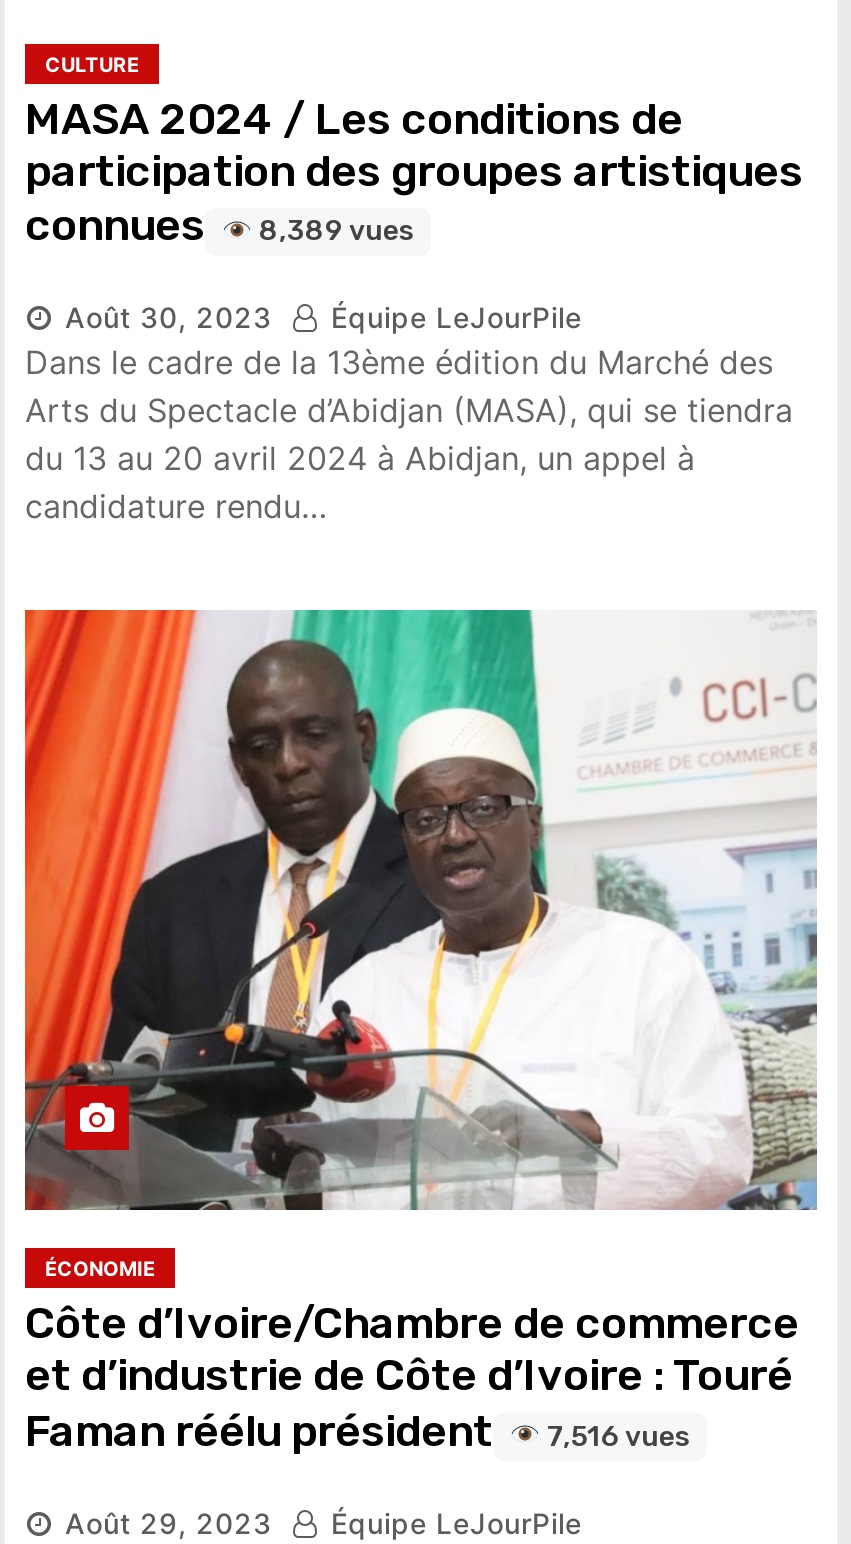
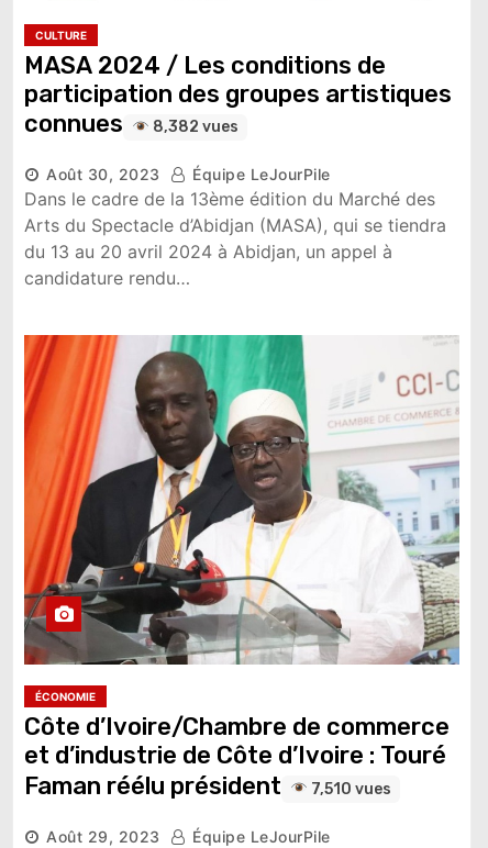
- connues 8,389 vues
+ connues 8,382 vues

- Faman réélu président 7,516 vues
+ Faman réélu président 7,510 vues
